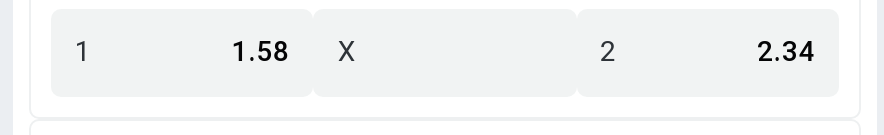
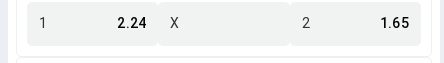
- 1.58 X
+ 2.24 X

- 2.34
+ 1.65
